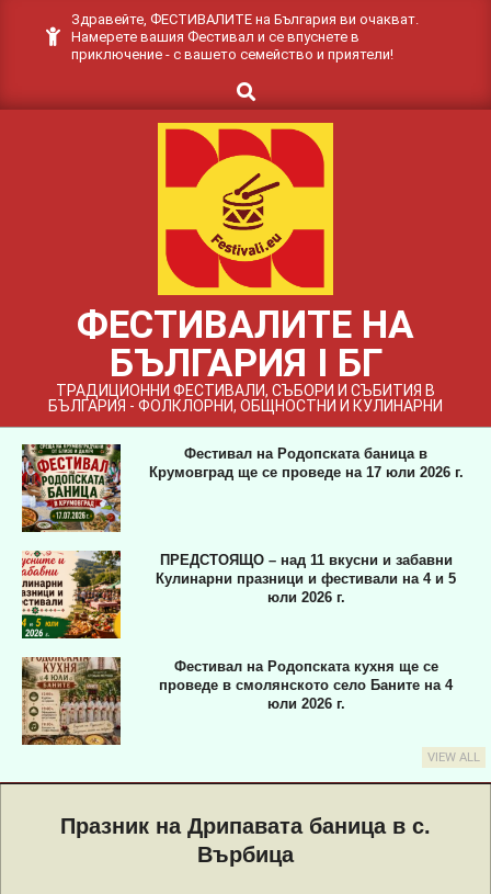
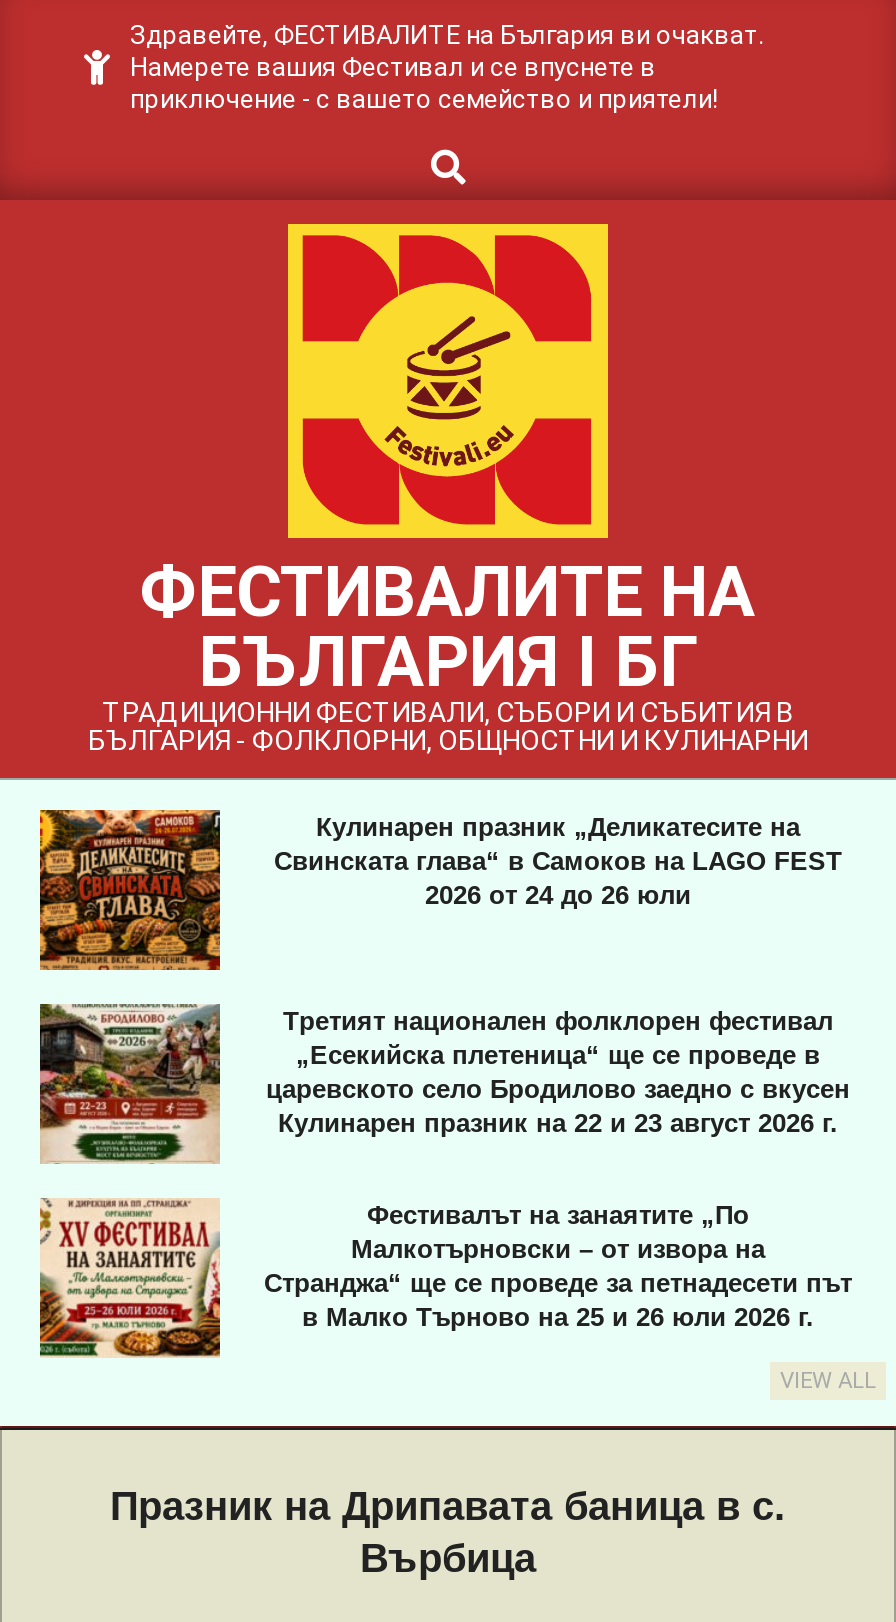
- [image]
- Фестивал на Родопската баница в
- Крумовград ще се проведе на 17 юли 2026 г.
+ [image]
+ Кулинарен празник „Деликатесите на
+ Свинската глава“ в Самоков на LAGO FEST
+ 2026 от 24 до 26 юли

- [image]
- ПРЕДСТОЯЩО – над 11 вкусни и забавни
- Кулинарни празници и фестивали на 4 и 5
- юли 2026 г.
+ [image]
+ Третият национален фолклорен фестивал
+ „Есекийска плетеница“ ще се проведе в
+ царевското село Бродилово заедно с вкусен
+ Кулинарен празник на 22 и 23 август 2026 г.

- [image]
- Фестивал на Родопската кухня ще се
- проведе в смолянското село Баните на 4
- юли 2026 г.
+ [image]
+ Фестивалът на занаятите „По
+ Малкотърновски – от извора на
+ Странджа“ ще се проведе за петнадесети път
+ в Малко Търново на 25 и 26 юли 2026 г.
